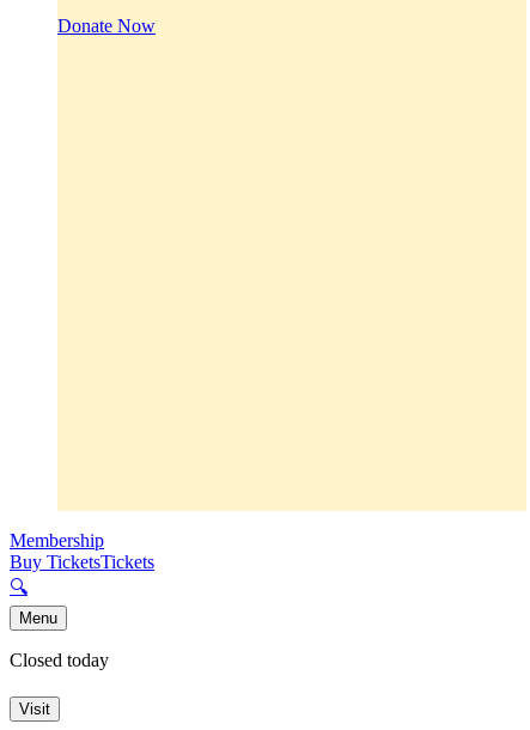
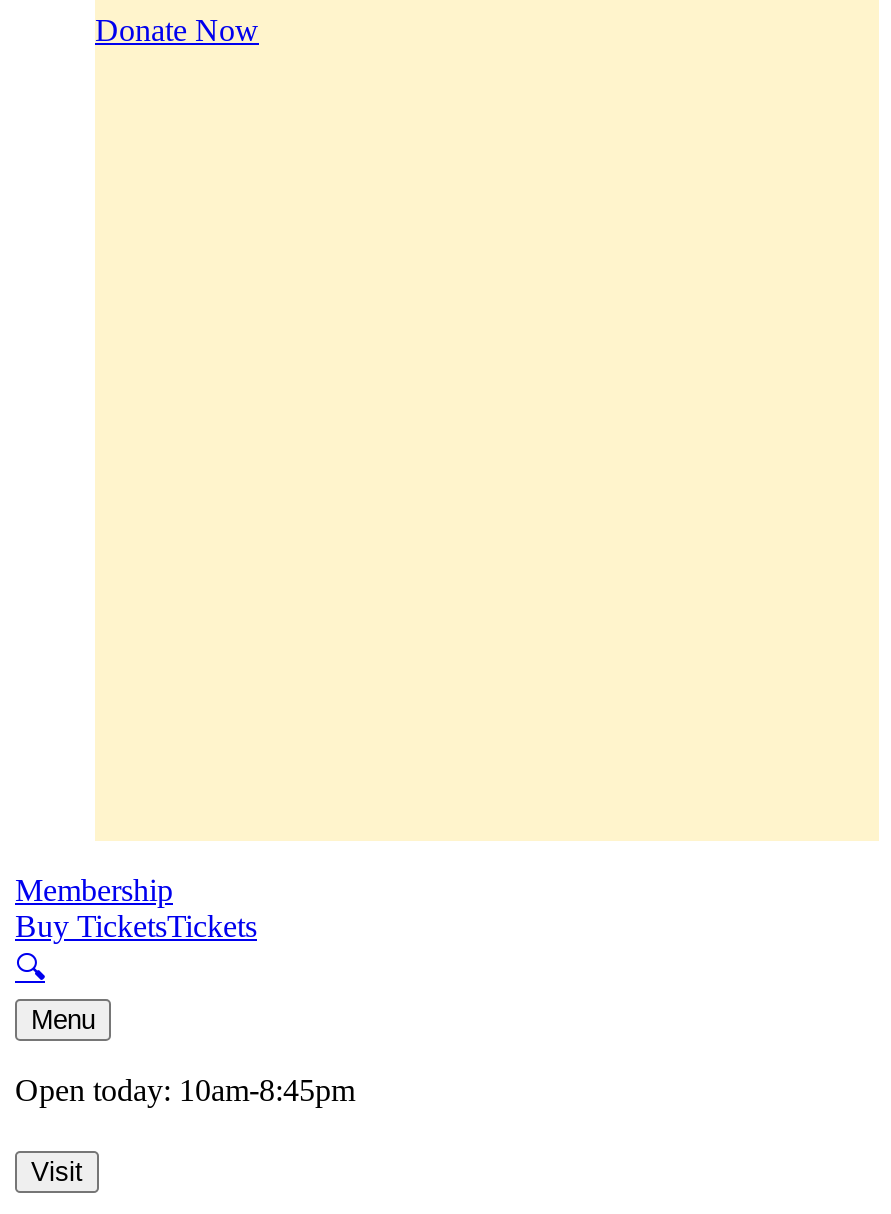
- Closed today
+ Open today: 10am-8:45pm
